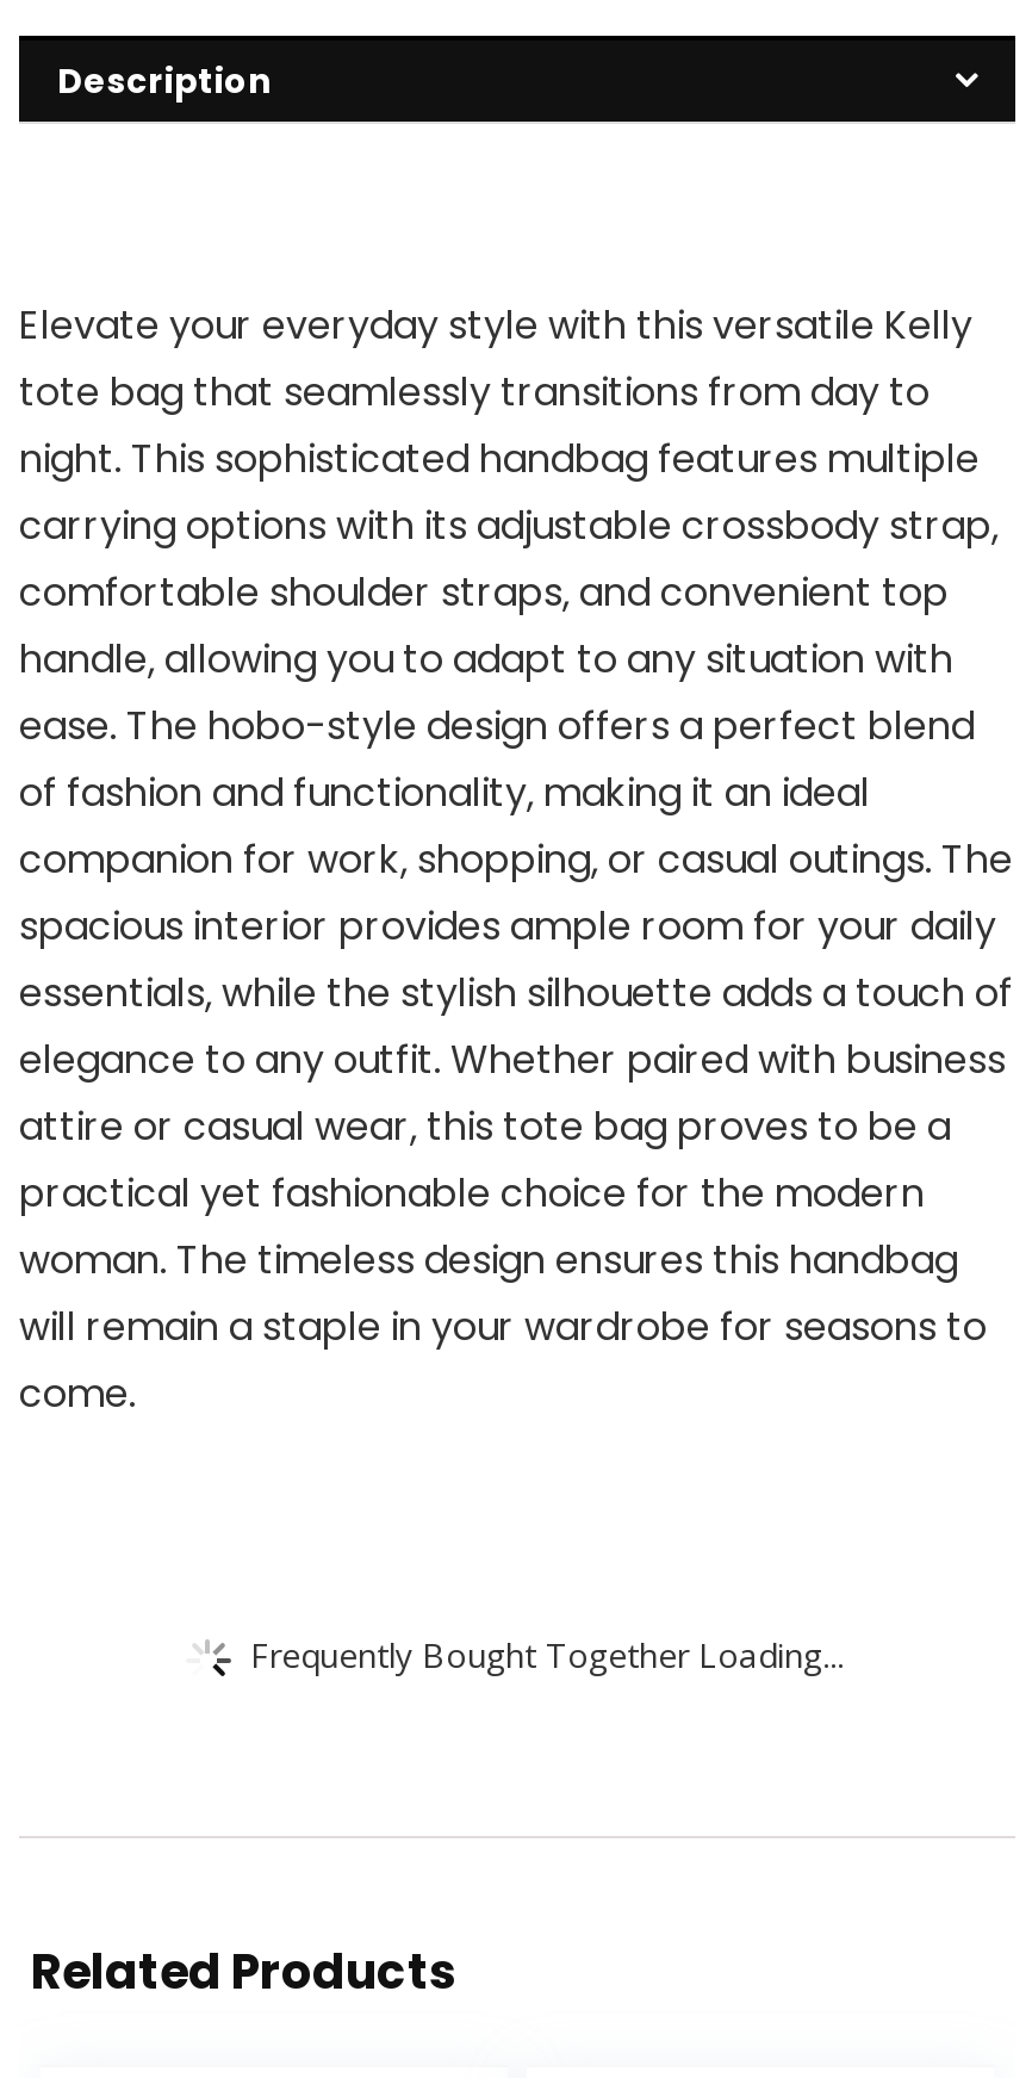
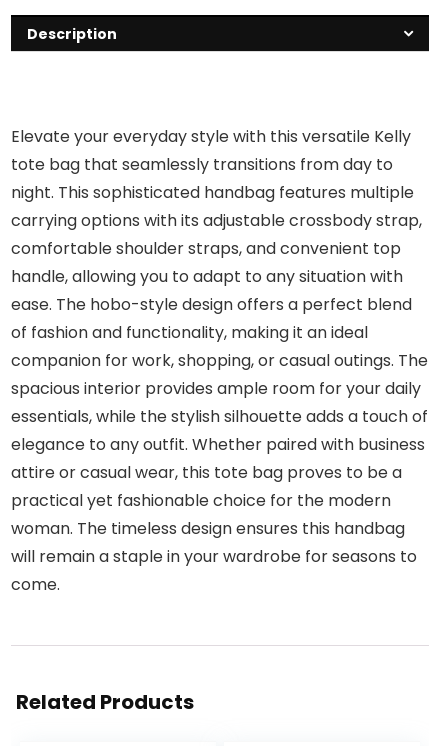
- Frequently Bought Together Loading...
